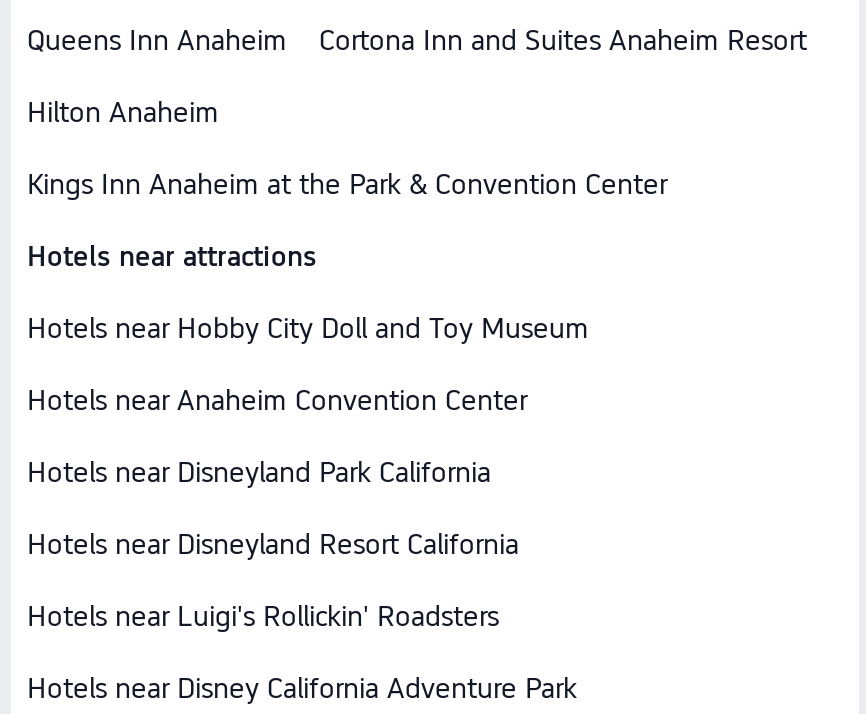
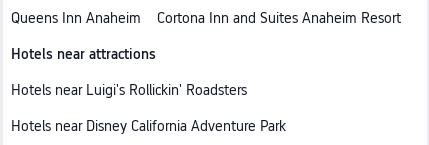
- Hilton Anaheim
- Kings Inn Anaheim at the Park & Convention Center

- Hotels near Hobby City Doll and Toy Museum
- Hotels near Anaheim Convention Center
- Hotels near Disneyland Park California
- Hotels near Disneyland Resort California
